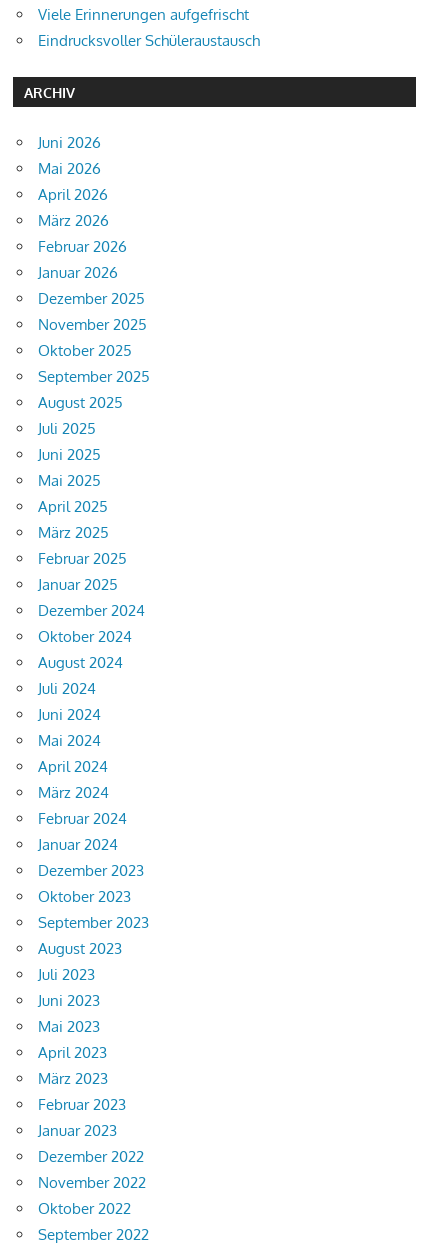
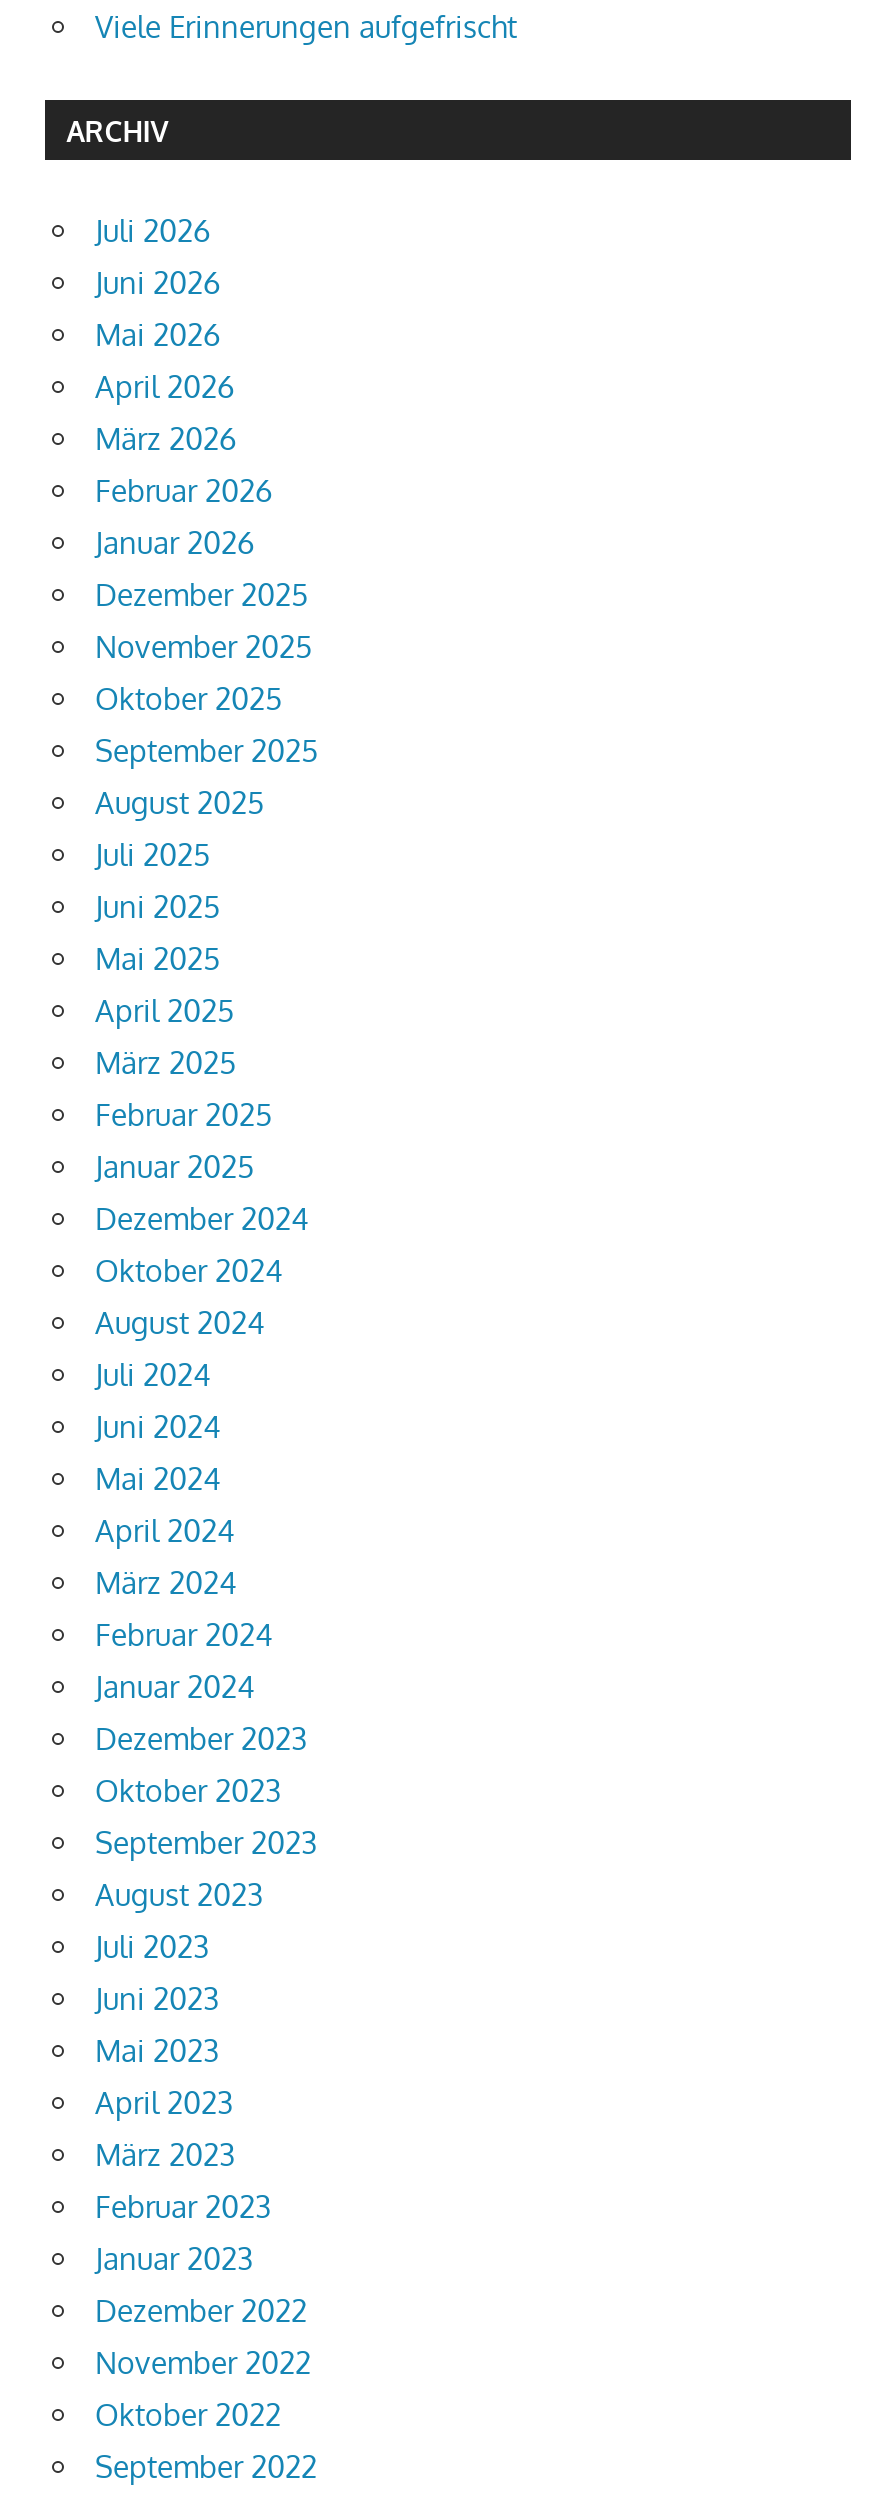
- Eindrucksvoller Schüleraustausch

moved up: ARCHIV

+ Juli 2026
